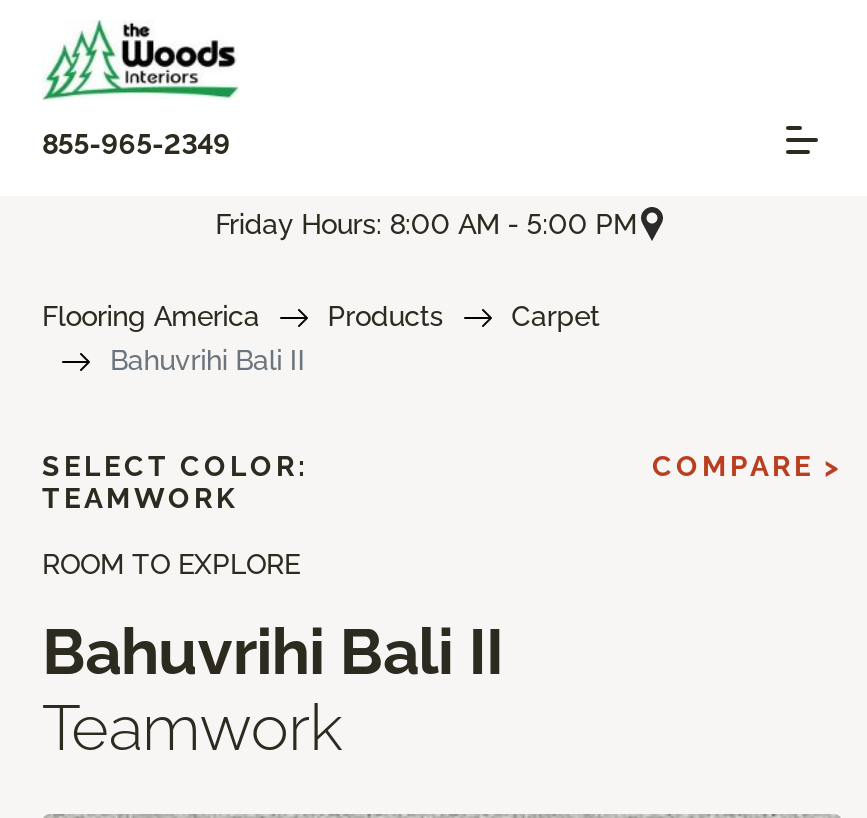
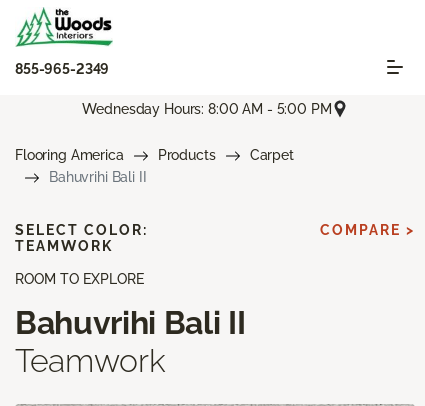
- Friday Hours: 8:00 AM - 5:00 PM
+ Wednesday Hours: 8:00 AM - 5:00 PM
